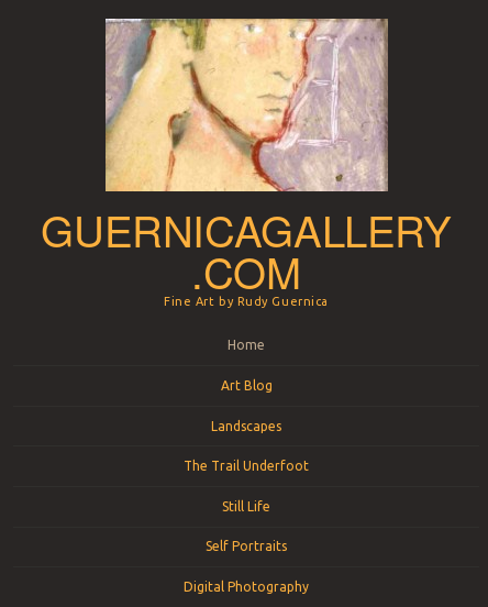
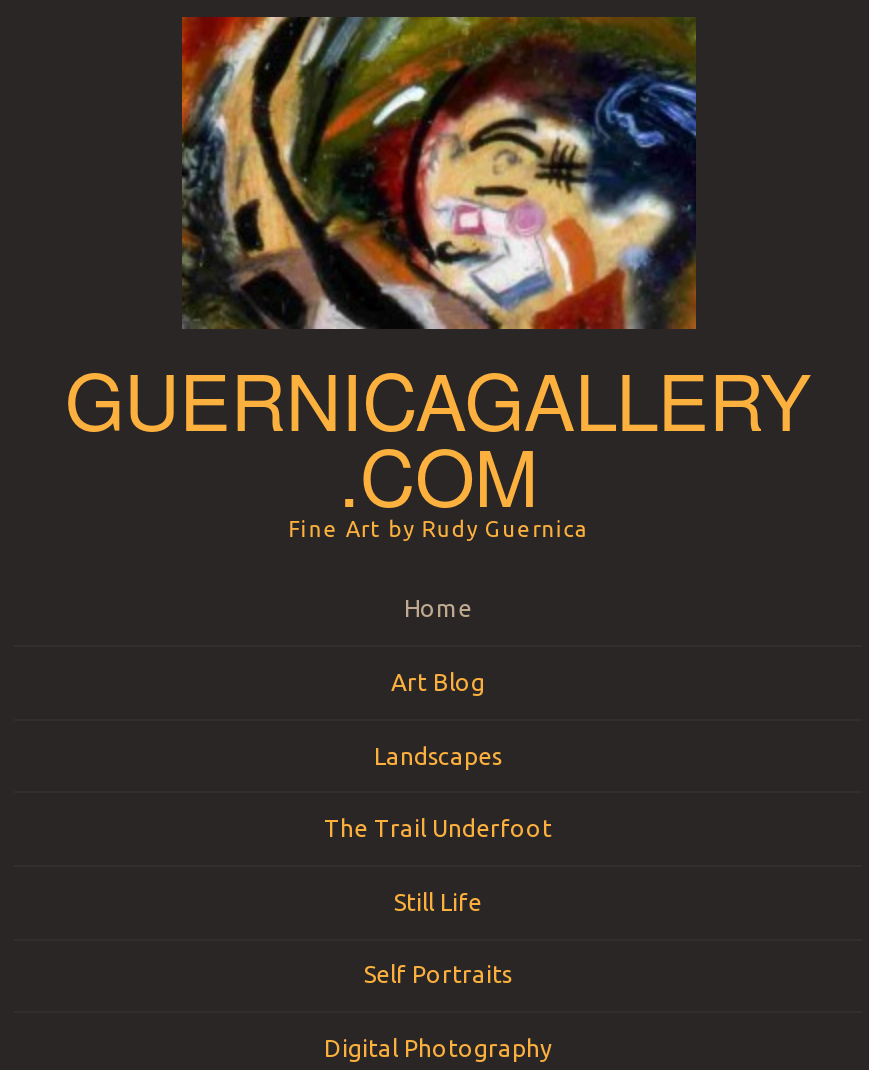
- [image]
+ [image]
